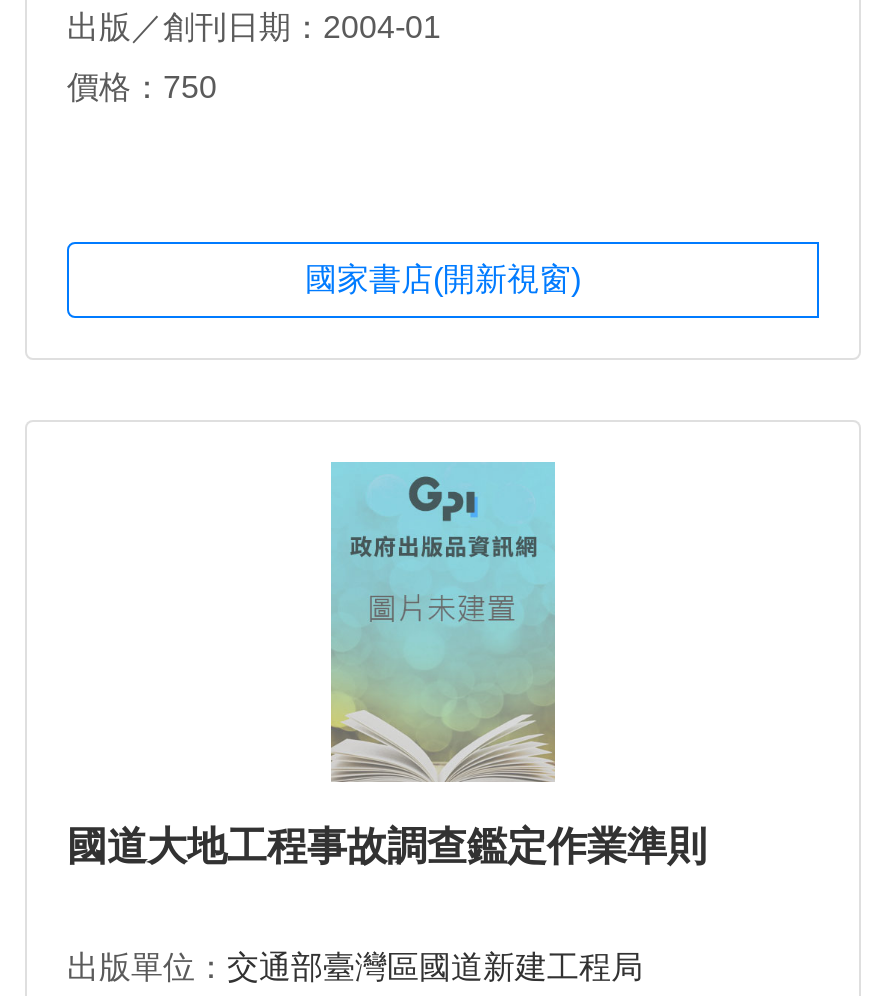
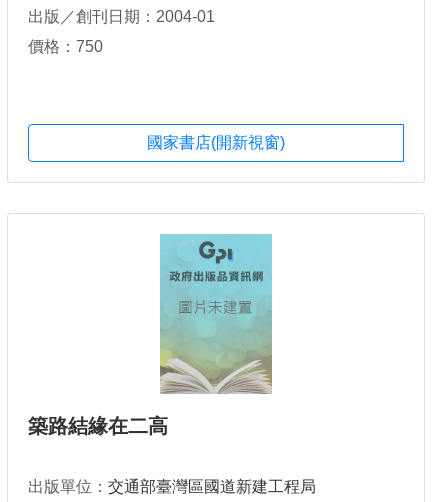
- 國道大地工程事故調查鑑定作業準則
+ 築路結緣在二高
